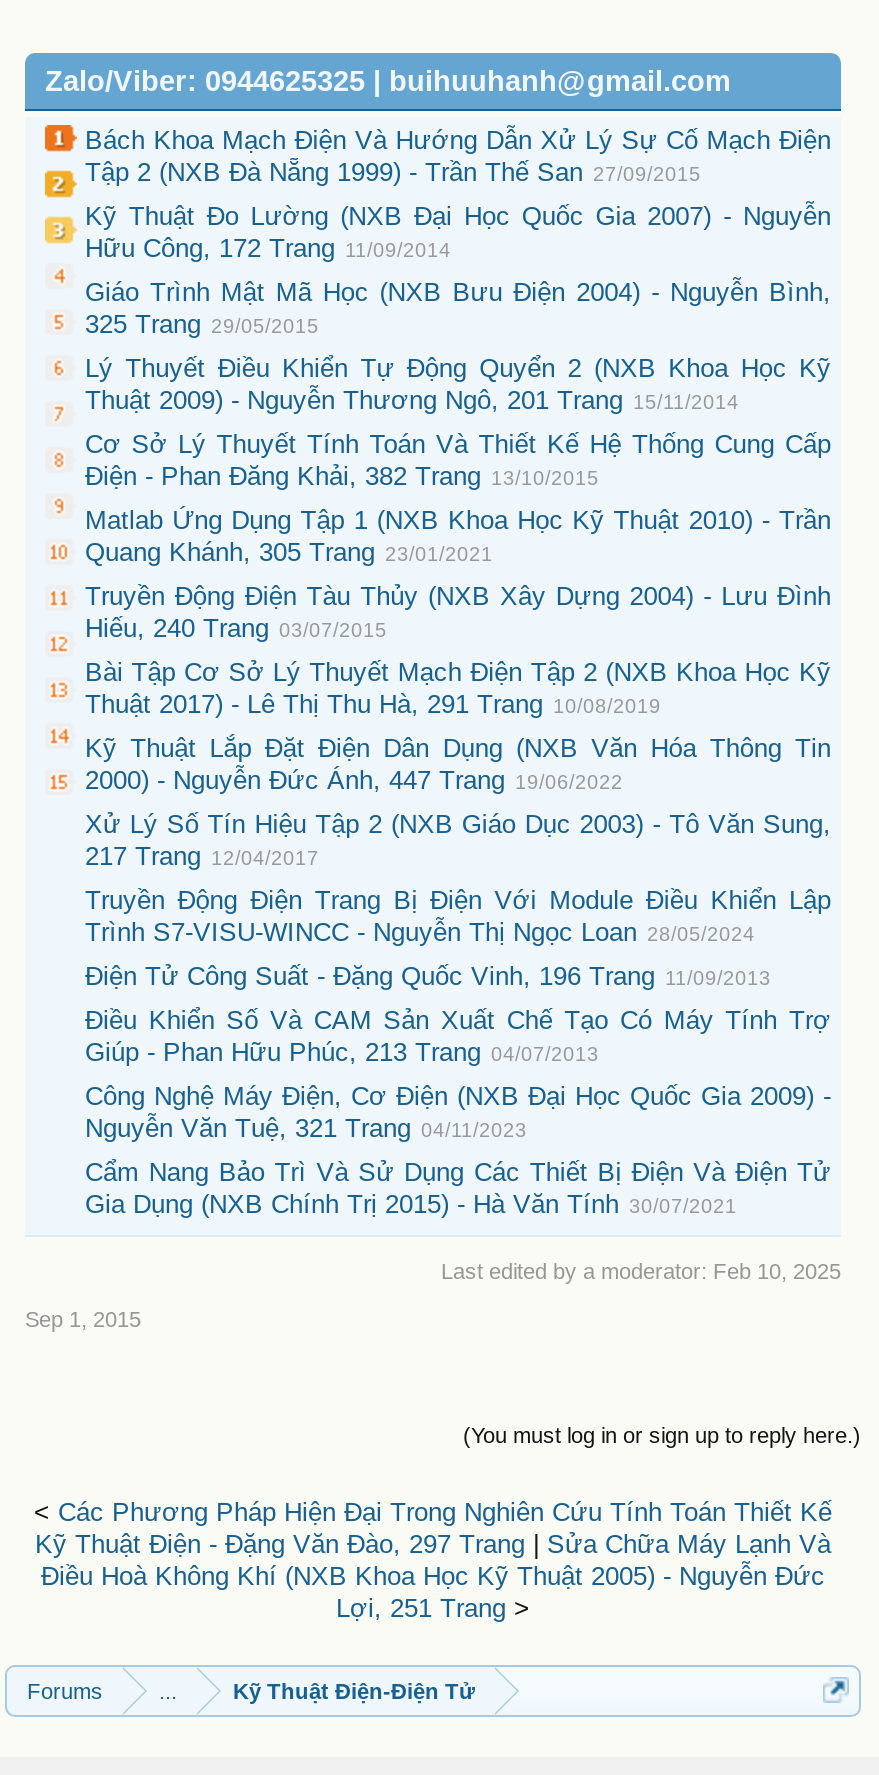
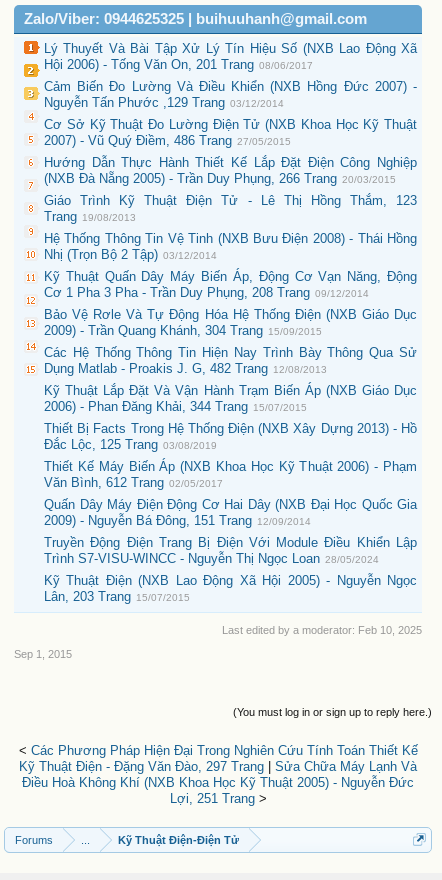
- Bách Khoa Mạch Điện Và Hướng Dẫn Xử Lý Sự Cố Mạch Điện
- Tập 2 (NXB Đà Nẵng 1999) - Trần Thế San 27/09/2015
- Kỹ Thuật Đo Lường (NXB Đại Học Quốc Gia 2007) - Nguyễn
- Hữu Công, 172 Trang 11/09/2014
- Giáo Trình Mật Mã Học (NXB Bưu Điện 2004) - Nguyễn Bình,
- 325 Trang 29/05/2015
- Lý Thuyết Điều Khiển Tự Động Quyển 2 (NXB Khoa Học Kỹ
- Thuật 2009) - Nguyễn Thương Ngô, 201 Trang 15/11/2014
- Cơ Sở Lý Thuyết Tính Toán Và Thiết Kế Hệ Thống Cung Cấp
- Điện - Phan Đăng Khải, 382 Trang 13/10/2015
- Matlab Ứng Dụng Tập 1 (NXB Khoa Học Kỹ Thuật 2010) - Trần
- Quang Khánh, 305 Trang 23/01/2021
- Truyền Động Điện Tàu Thủy (NXB Xây Dựng 2004) - Lưu Đình
- Hiếu, 240 Trang 03/07/2015
- Bài Tập Cơ Sở Lý Thuyết Mạch Điện Tập 2 (NXB Khoa Học Kỹ
- Thuật 2017) - Lê Thị Thu Hà, 291 Trang 10/08/2019
- Kỹ Thuật Lắp Đặt Điện Dân Dụng (NXB Văn Hóa Thông Tin
- 2000) - Nguyễn Đức Ánh, 447 Trang 19/06/2022
- Xử Lý Số Tín Hiệu Tập 2 (NXB Giáo Dục 2003) - Tô Văn Sung,
- 217 Trang 12/04/2017
+ Lý Thuyết Và Bài Tập Xử Lý Tín Hiệu Số (NXB Lao Động Xã
+ Hội 2006) - Tống Văn On, 201 Trang 08/06/2017
+ Cảm Biến Đo Lường Và Điều Khiển (NXB Hồng Đức 2007) -
+ Nguyễn Tấn Phước ,129 Trang 03/12/2014
+ Cơ Sở Kỹ Thuật Đo Lường Điện Tử (NXB Khoa Học Kỹ Thuật
+ 2007) - Vũ Quý Điềm, 486 Trang 27/05/2015
+ Hướng Dẫn Thực Hành Thiết Kế Lắp Đặt Điện Công Nghiệp
+ (NXB Đà Nẵng 2005) - Trần Duy Phụng, 266 Trang 20/03/2015
+ Giáo Trình Kỹ Thuật Điện Tử - Lê Thị Hồng Thắm, 123
+ Trang 19/08/2013
+ Hệ Thống Thông Tin Vệ Tinh (NXB Bưu Điện 2008) - Thái Hồng
+ Nhị (Trọn Bộ 2 Tập) 03/12/2014
+ Kỹ Thuật Quấn Dây Máy Biến Áp, Động Cơ Vạn Năng, Động
+ Cơ 1 Pha 3 Pha - Trần Duy Phụng, 208 Trang 09/12/2014
+ Bảo Vệ Rơle Và Tự Động Hóa Hệ Thống Điện (NXB Giáo Dục
+ 2009) - Trần Quang Khánh, 304 Trang 15/09/2015
+ Các Hệ Thống Thông Tin Hiện Nay Trình Bày Thông Qua Sử
+ Dụng Matlab - Proakis J. G, 482 Trang 12/08/2013
+ Kỹ Thuật Lắp Đặt Và Vận Hành Trạm Biến Áp (NXB Giáo Dục
+ 2006) - Phan Đăng Khải, 344 Trang 15/07/2015
+ Thiết Bị Facts Trong Hệ Thống Điện (NXB Xây Dựng 2013) - Hồ
+ Đắc Lộc, 125 Trang 03/08/2019
+ Thiết Kế Máy Biến Áp (NXB Khoa Học Kỹ Thuật 2006) - Phạm
+ Văn Bình, 612 Trang 02/05/2017
+ Quấn Dây Máy Điện Động Cơ Hai Dây (NXB Đại Học Quốc Gia
+ 2009) - Nguyễn Bá Đông, 151 Trang 12/09/2014

moved down: Truyền Động Điện Trang Bị Điện Với Module Điều Khiển Lập | Trình S7-VISU-WINCC - Nguyễn Thị Ngọc Loan 28/05/2024

- Điện Tử Công Suất - Đặng Quốc Vinh, 196 Trang 11/09/2013
- Điều Khiển Số Và CAM Sản Xuất Chế Tạo Có Máy Tính Trợ
- Giúp - Phan Hữu Phúc, 213 Trang 04/07/2013
- Công Nghệ Máy Điện, Cơ Điện (NXB Đại Học Quốc Gia 2009) -
- Nguyễn Văn Tuệ, 321 Trang 04/11/2023
- Cẩm Nang Bảo Trì Và Sử Dụng Các Thiết Bị Điện Và Điện Tử
- Gia Dụng (NXB Chính Trị 2015) - Hà Văn Tính 30/07/2021
+ Kỹ Thuật Điện (NXB Lao Động Xã Hội 2005) - Nguyễn Ngọc
+ Lân, 203 Trang 15/07/2015
